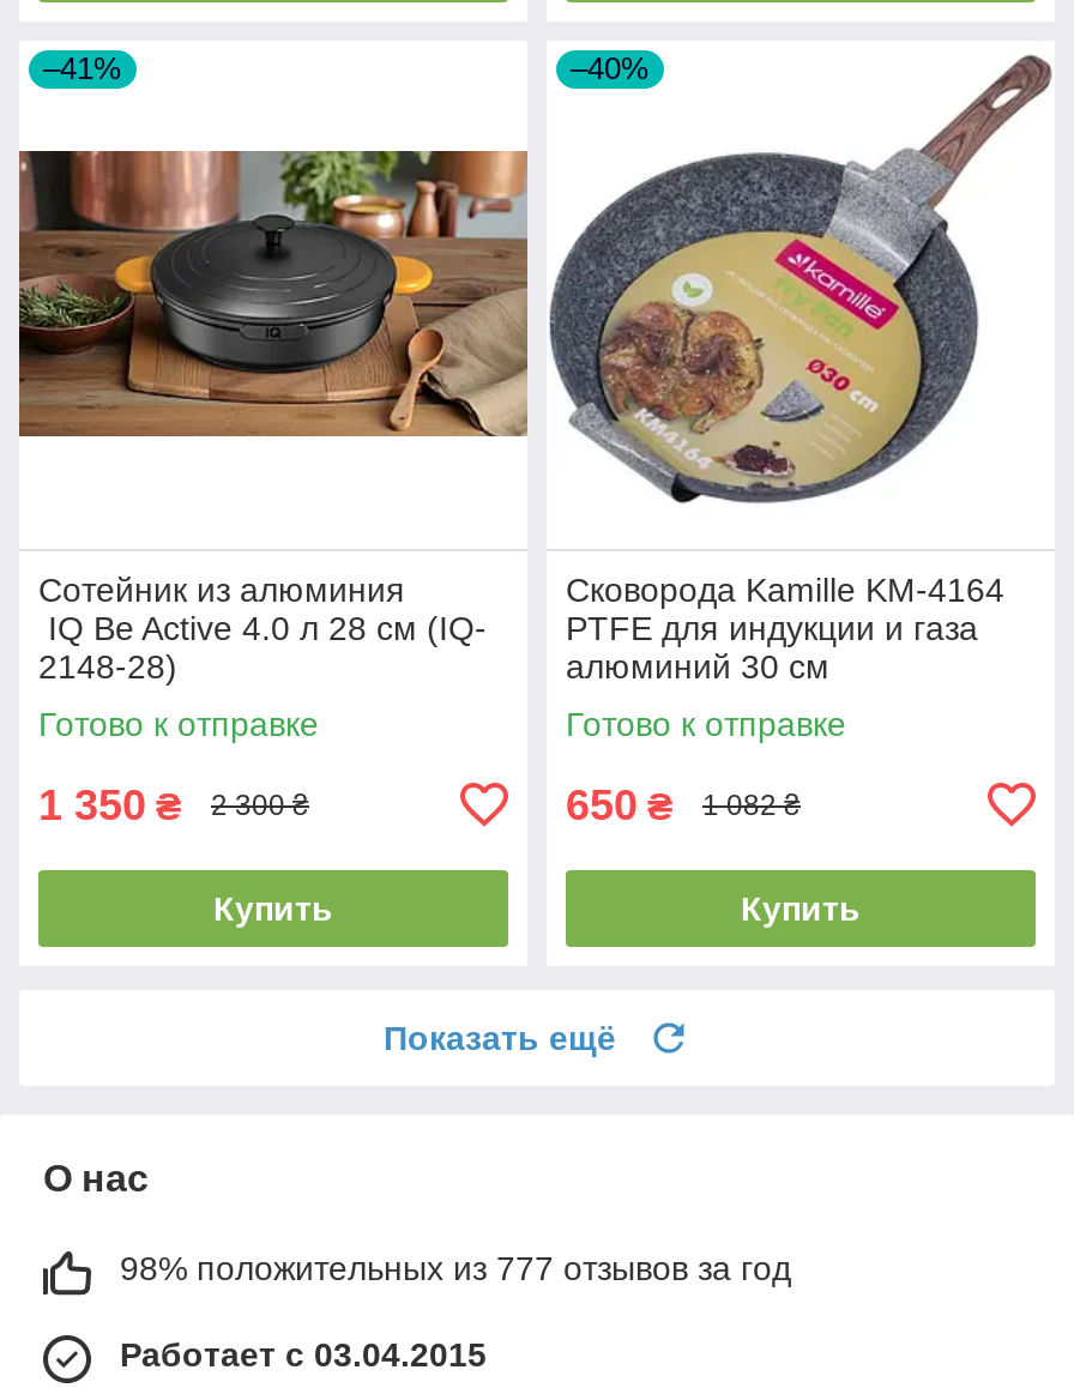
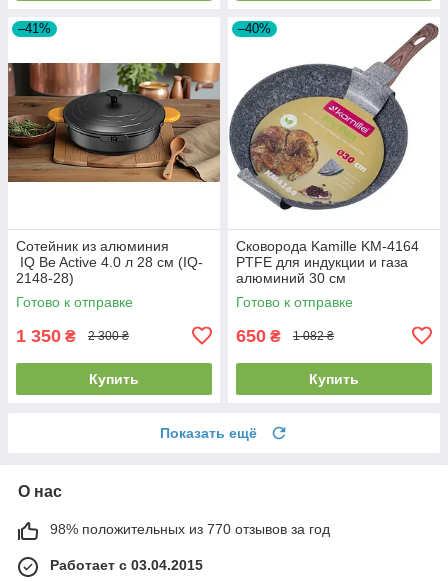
- 98% положительных из 777 отзывов за год
+ 98% положительных из 770 отзывов за год
